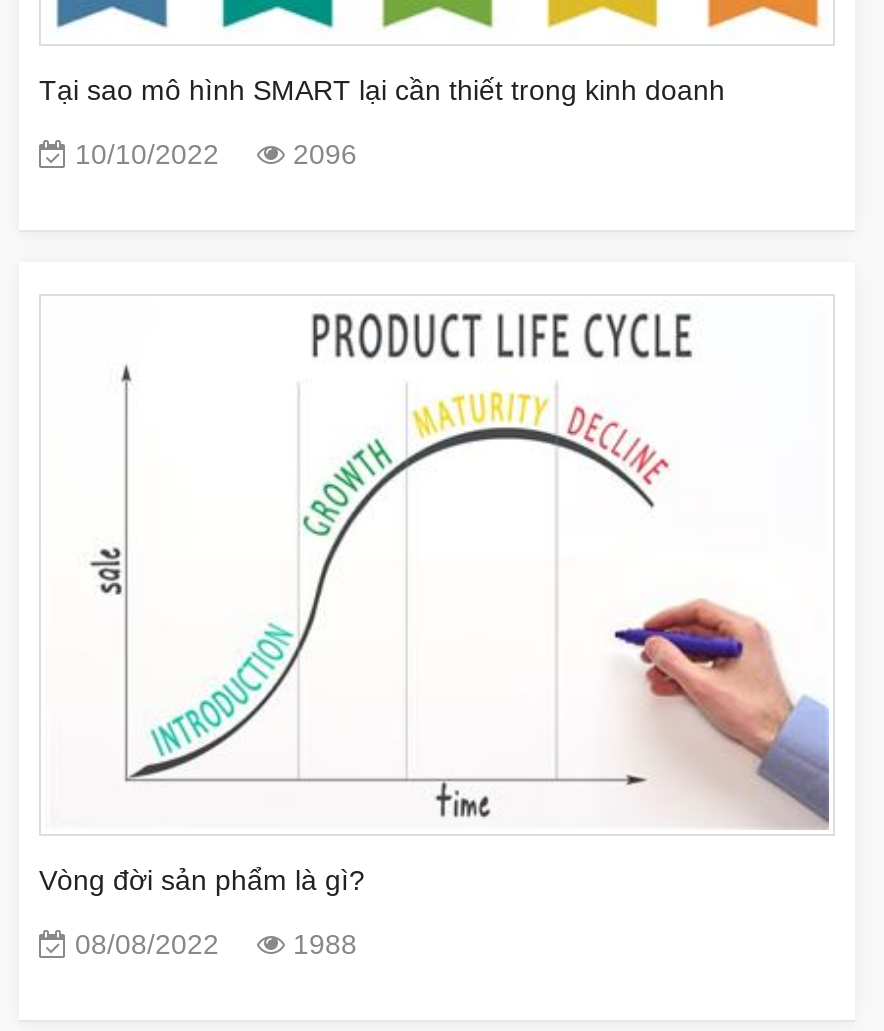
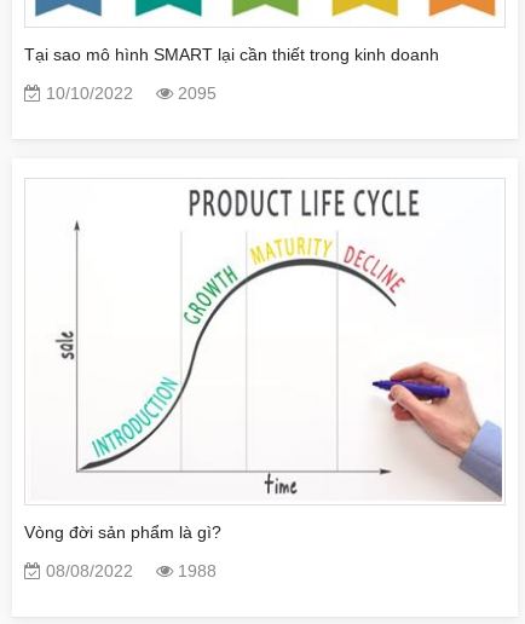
- 2096
+ 2095
